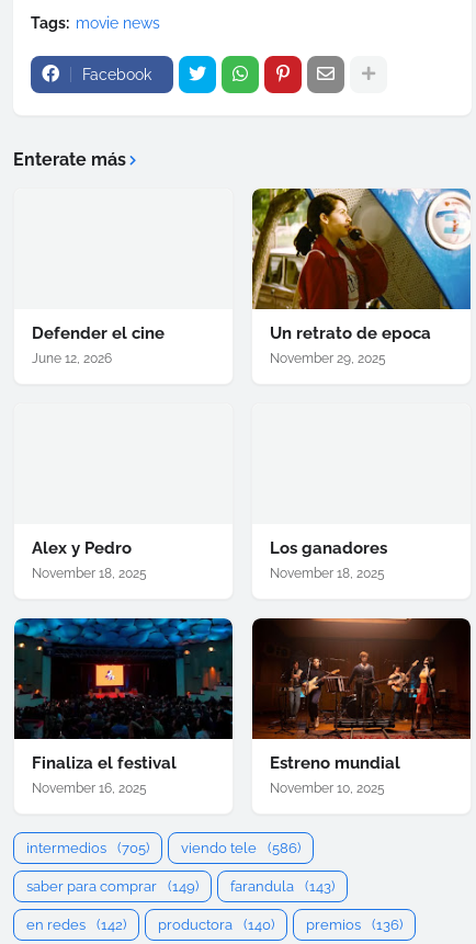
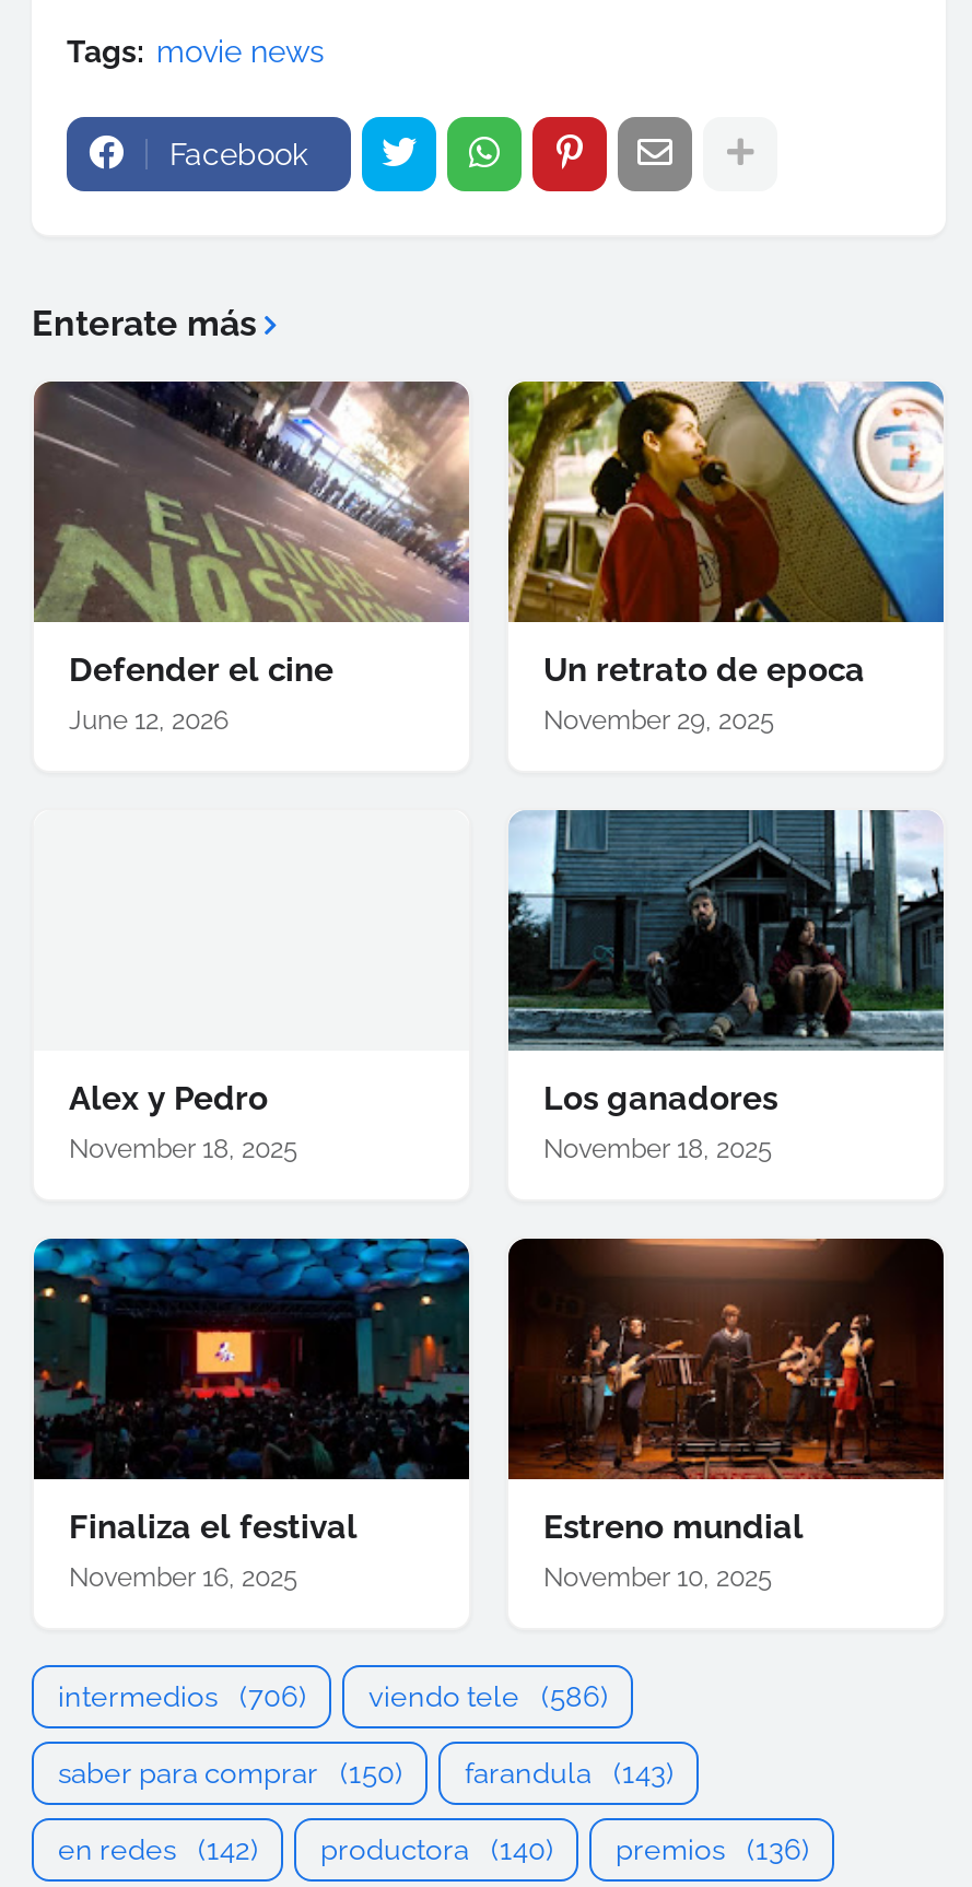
+ [image]

+ [image]

- intermedios (705) viendo tele (586)
+ intermedios (706) viendo tele (586)

- saber para comprar (149) farandula (143)
+ saber para comprar (150) farandula (143)
